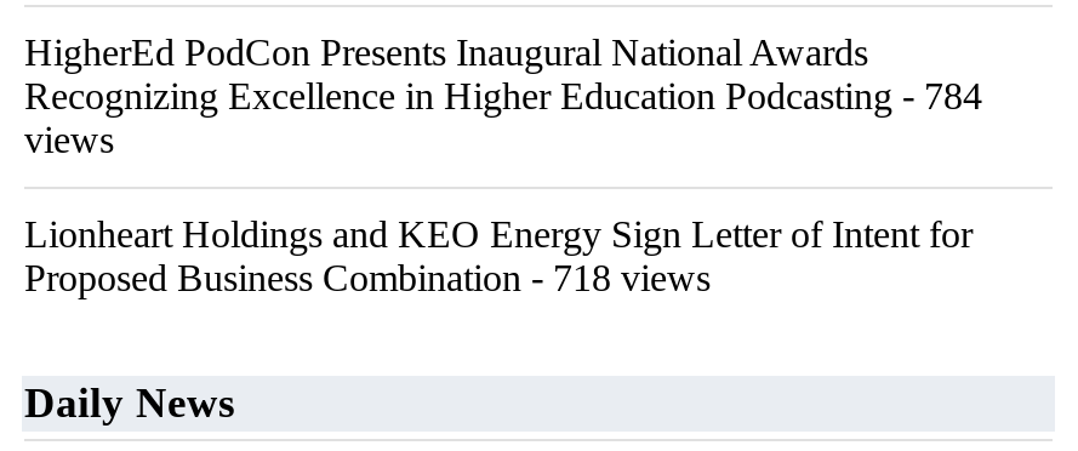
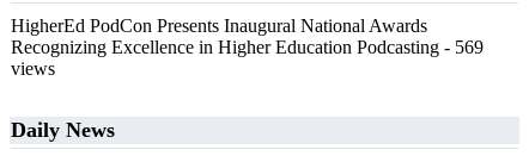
- Recognizing Excellence in Higher Education Podcasting - 784
+ Recognizing Excellence in Higher Education Podcasting - 569

- Lionheart Holdings and KEO Energy Sign Letter of Intent for
- Proposed Business Combination - 718 views
